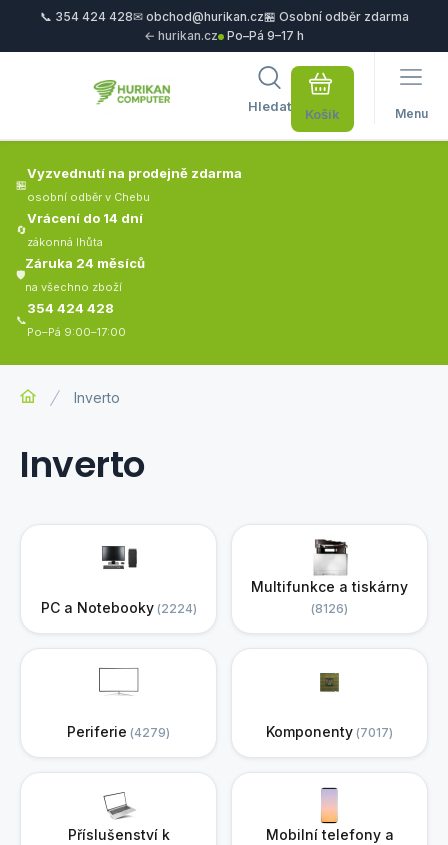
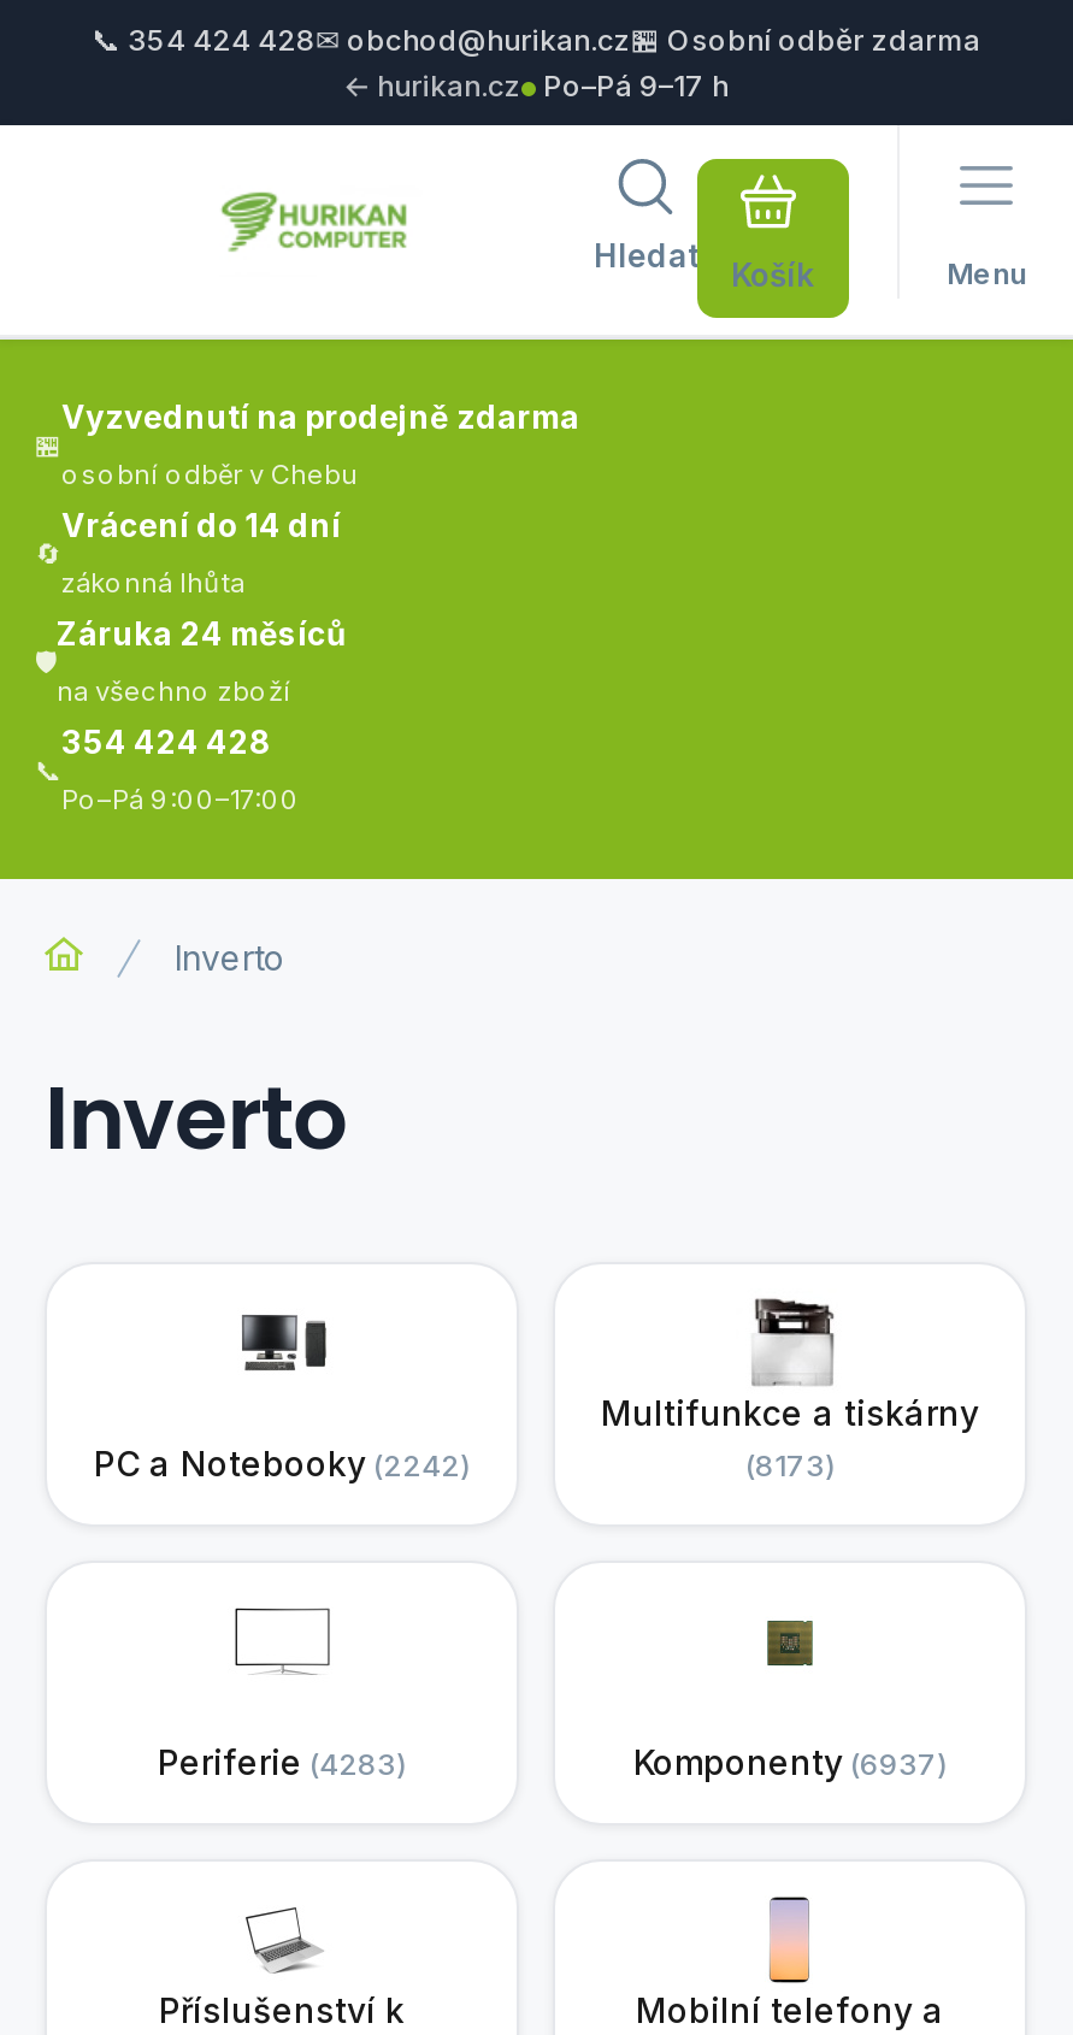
- PC a Notebooky 2224
+ PC a Notebooky 2242

- 8126
+ 8173

- Periferie 4279
+ Periferie 4283

- Komponenty 7017
+ Komponenty 6937
